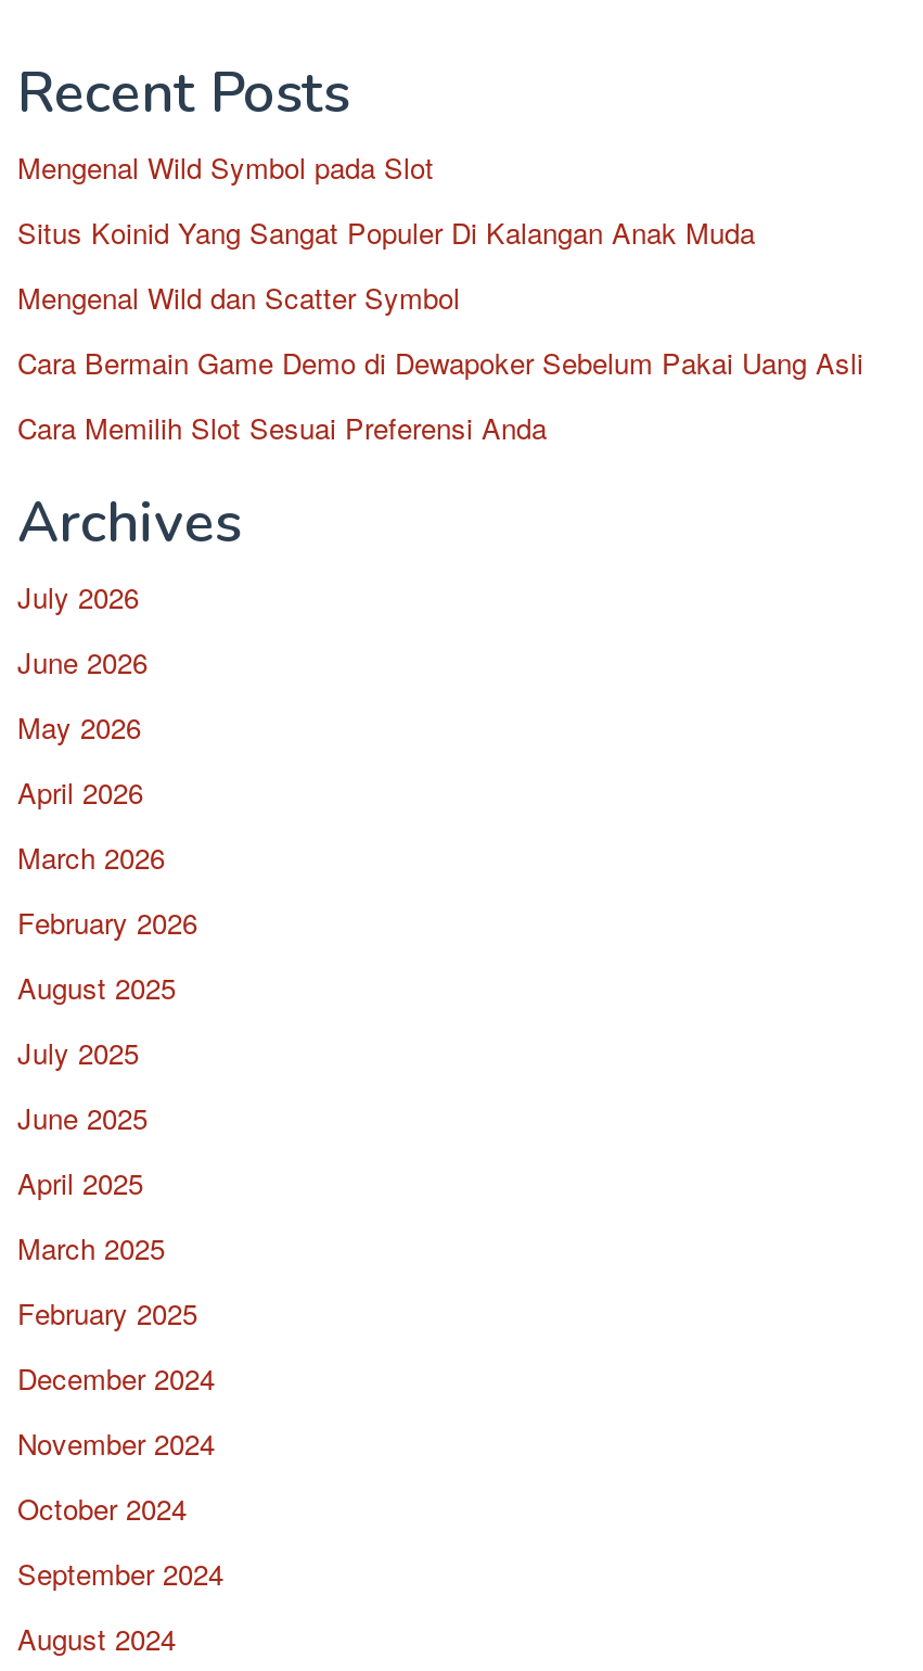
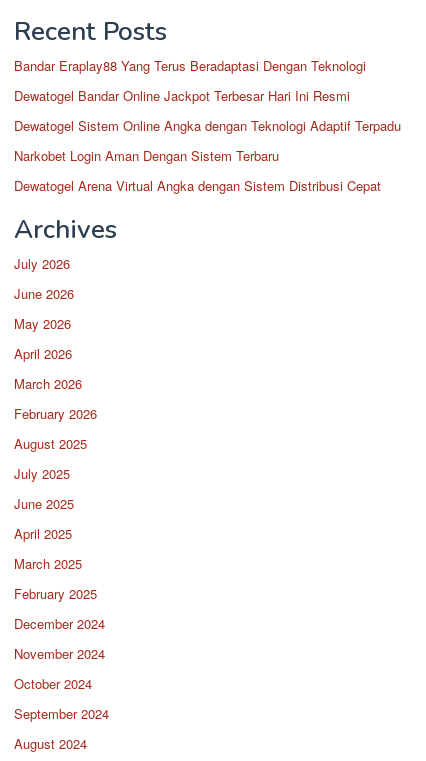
- Mengenal Wild Symbol pada Slot
+ Bandar Eraplay88 Yang Terus Beradaptasi Dengan Teknologi

- Situs Koinid Yang Sangat Populer Di Kalangan Anak Muda
+ Dewatogel Bandar Online Jackpot Terbesar Hari Ini Resmi

- Mengenal Wild dan Scatter Symbol
+ Dewatogel Sistem Online Angka dengan Teknologi Adaptif Terpadu

- Cara Bermain Game Demo di Dewapoker Sebelum Pakai Uang Asli
+ Narkobet Login Aman Dengan Sistem Terbaru

- Cara Memilih Slot Sesuai Preferensi Anda
+ Dewatogel Arena Virtual Angka dengan Sistem Distribusi Cepat
